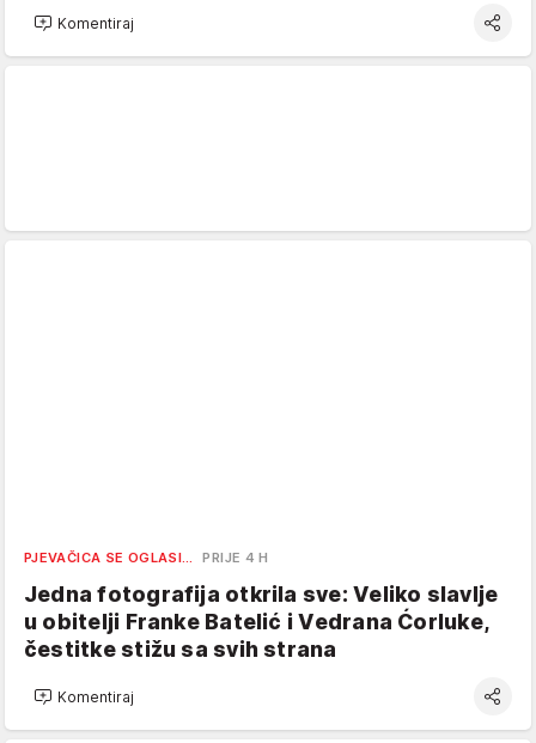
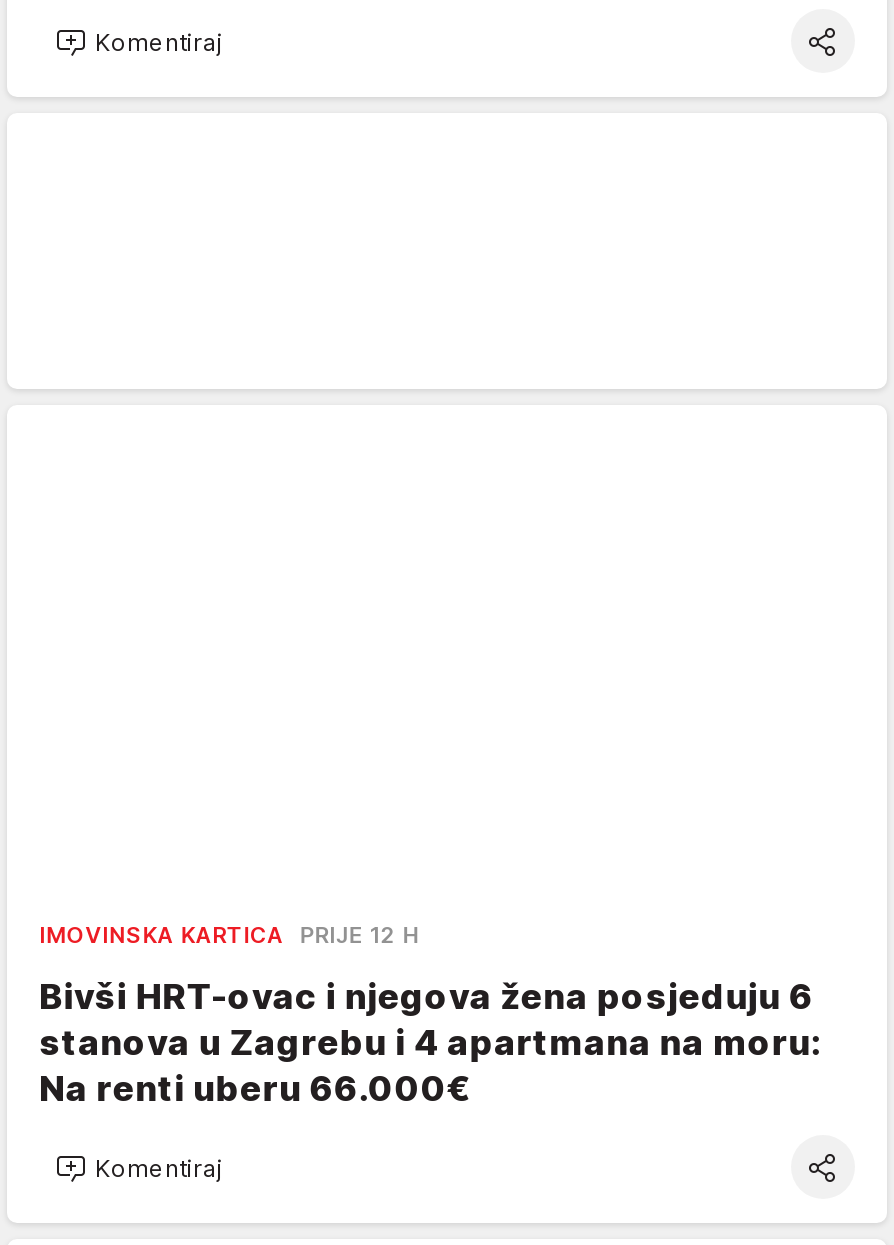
- PJEVAČICA SE OGLASI… PRIJE 4 H
+ IMOVINSKA KARTICA PRIJE 12 H

- Jedna fotografija otkrila sve: Veliko slavlje
- u obitelji Franke Batelić i Vedrana Ćorluke,
- čestitke stižu sa svih strana
+ Bivši HRT-ovac i njegova žena posjeduju 6
+ stanova u Zagrebu i 4 apartmana na moru:
+ Na renti uberu 66.000€
